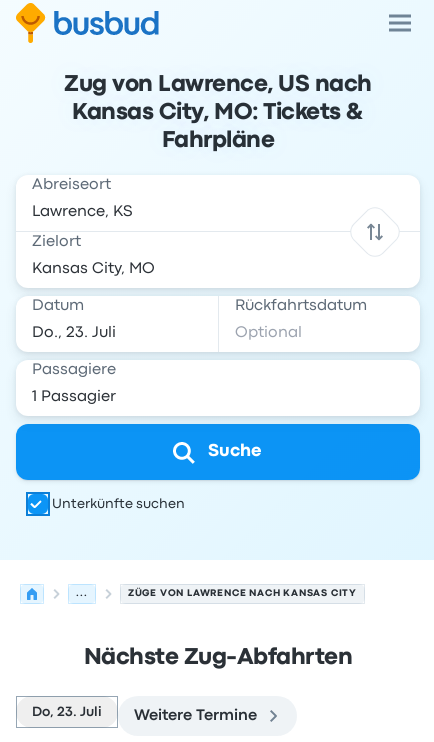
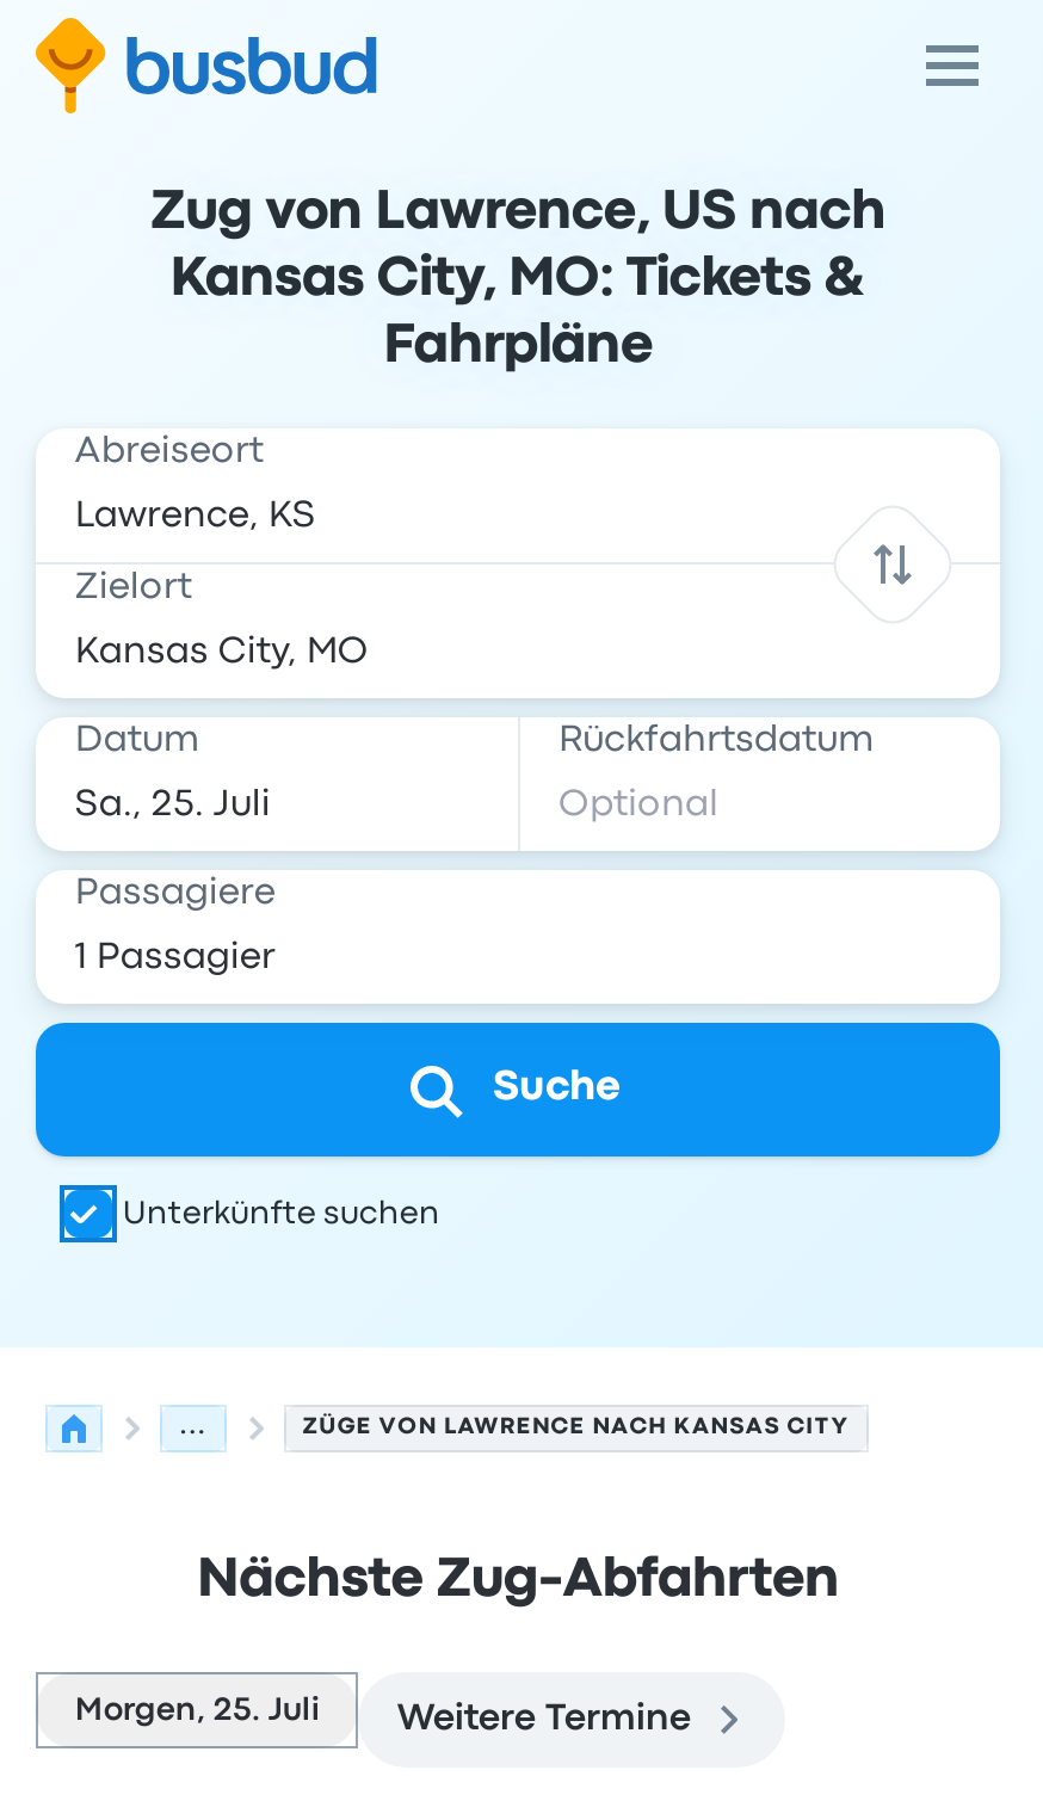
- Do, 23. Juli
+ Morgen, 25. Juli
